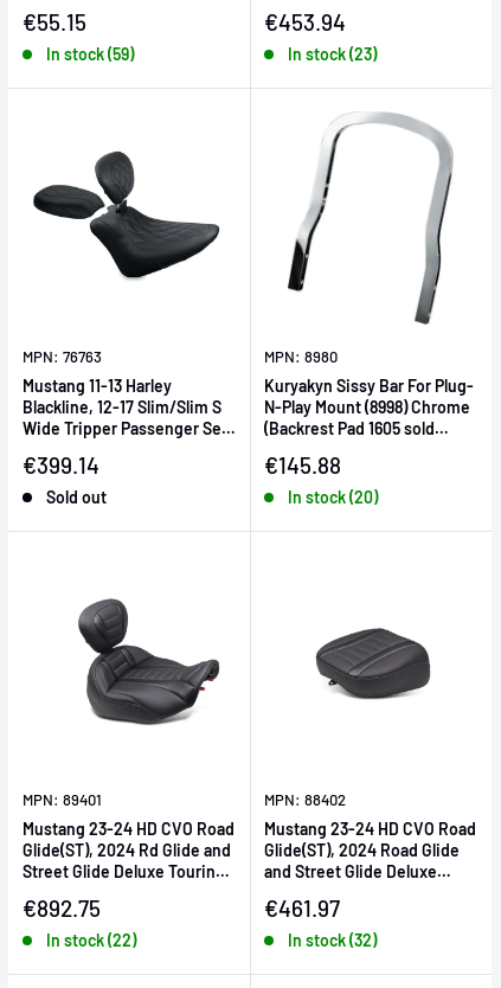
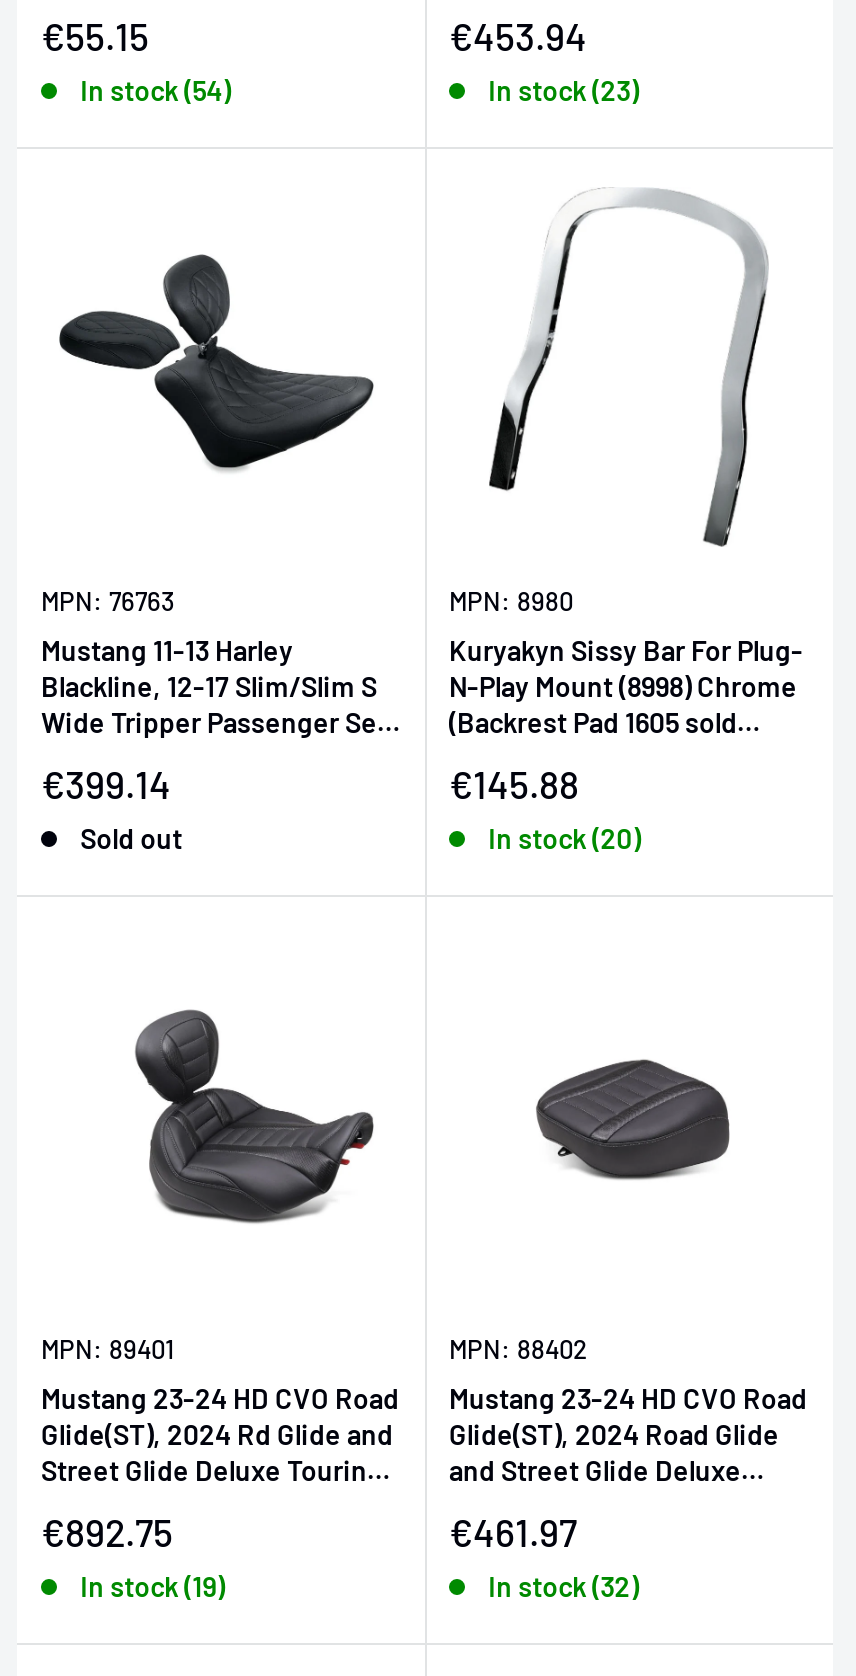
- In stock (59)
+ In stock (54)

- In stock (22)
+ In stock (19)
